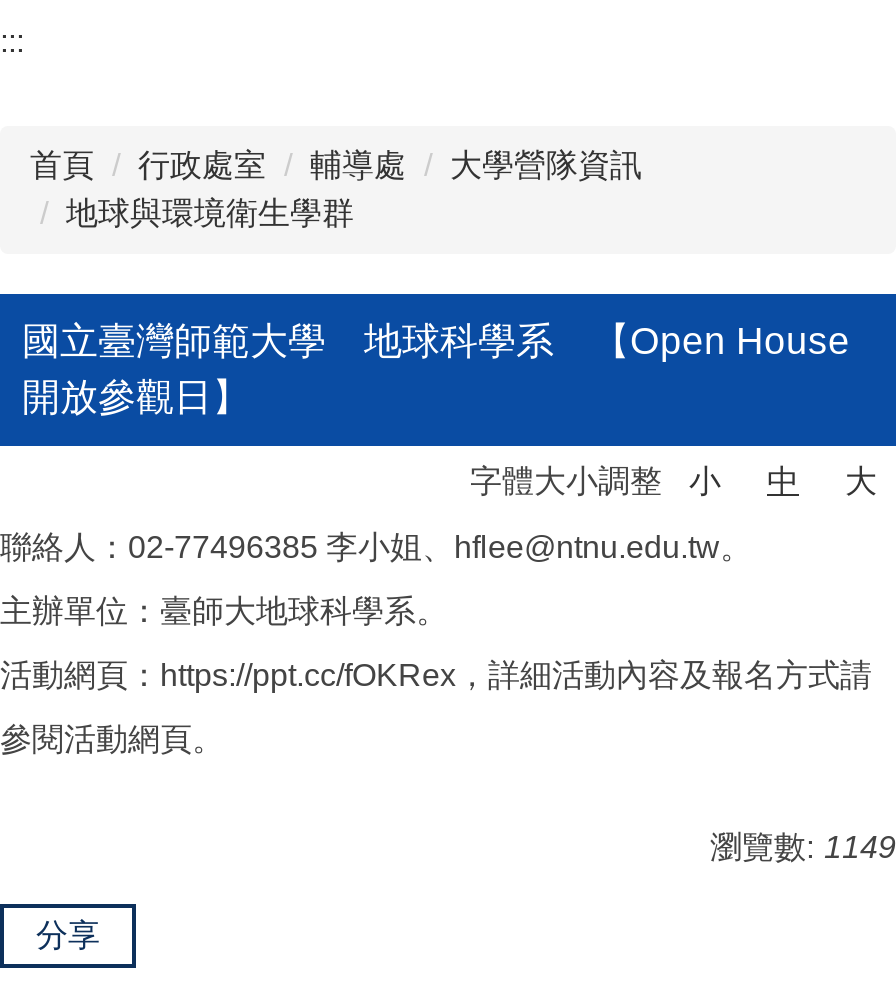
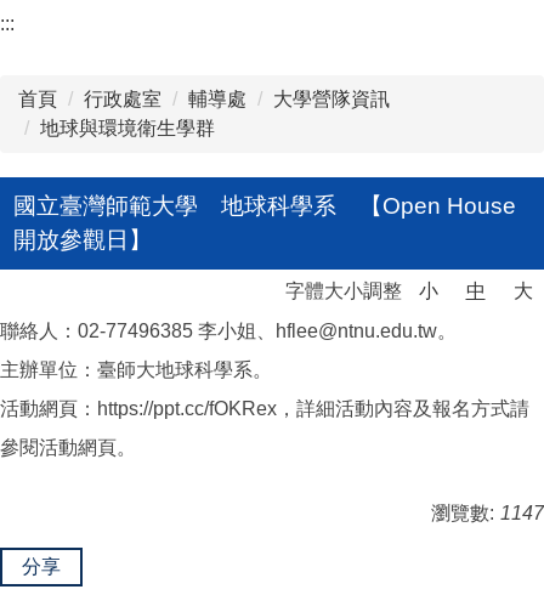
- 瀏覽數: 1149
+ 瀏覽數: 1147
